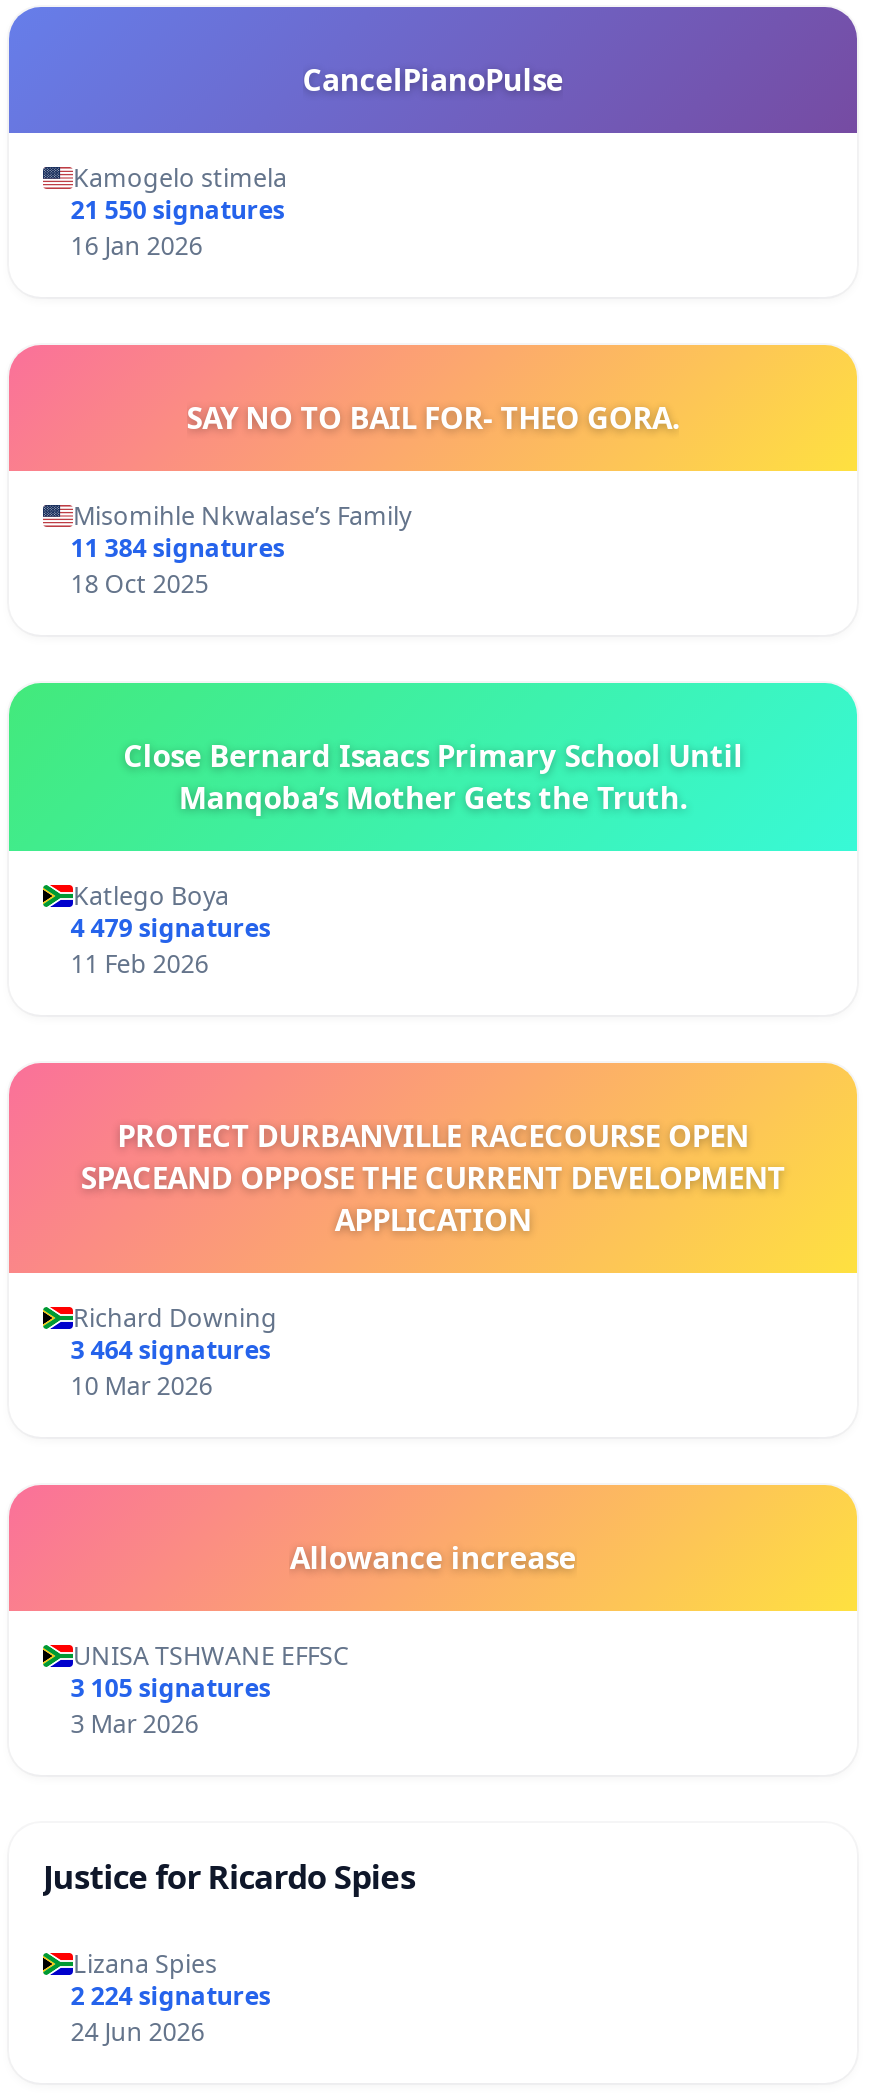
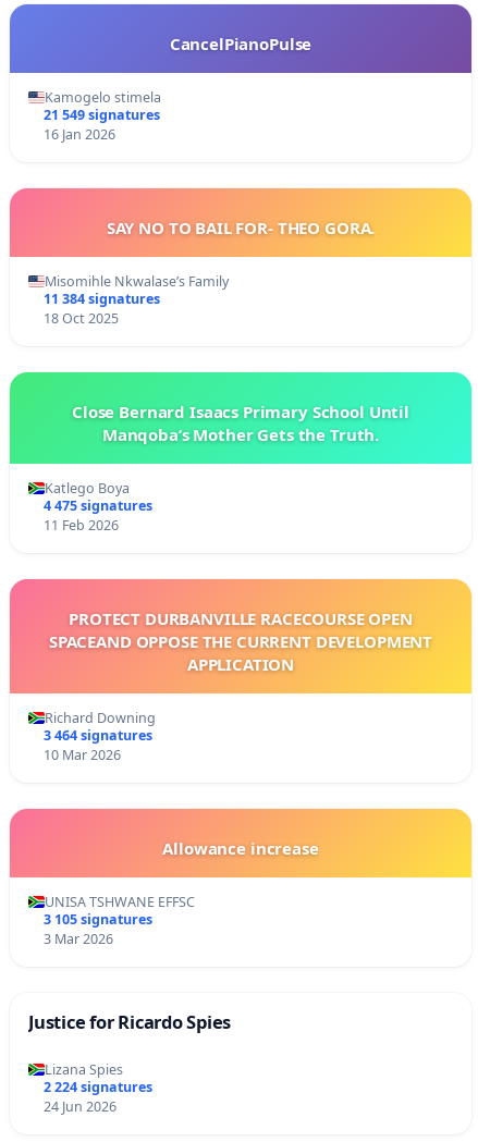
- 21 550 signatures
+ 21 549 signatures

- 4 479 signatures
+ 4 475 signatures
